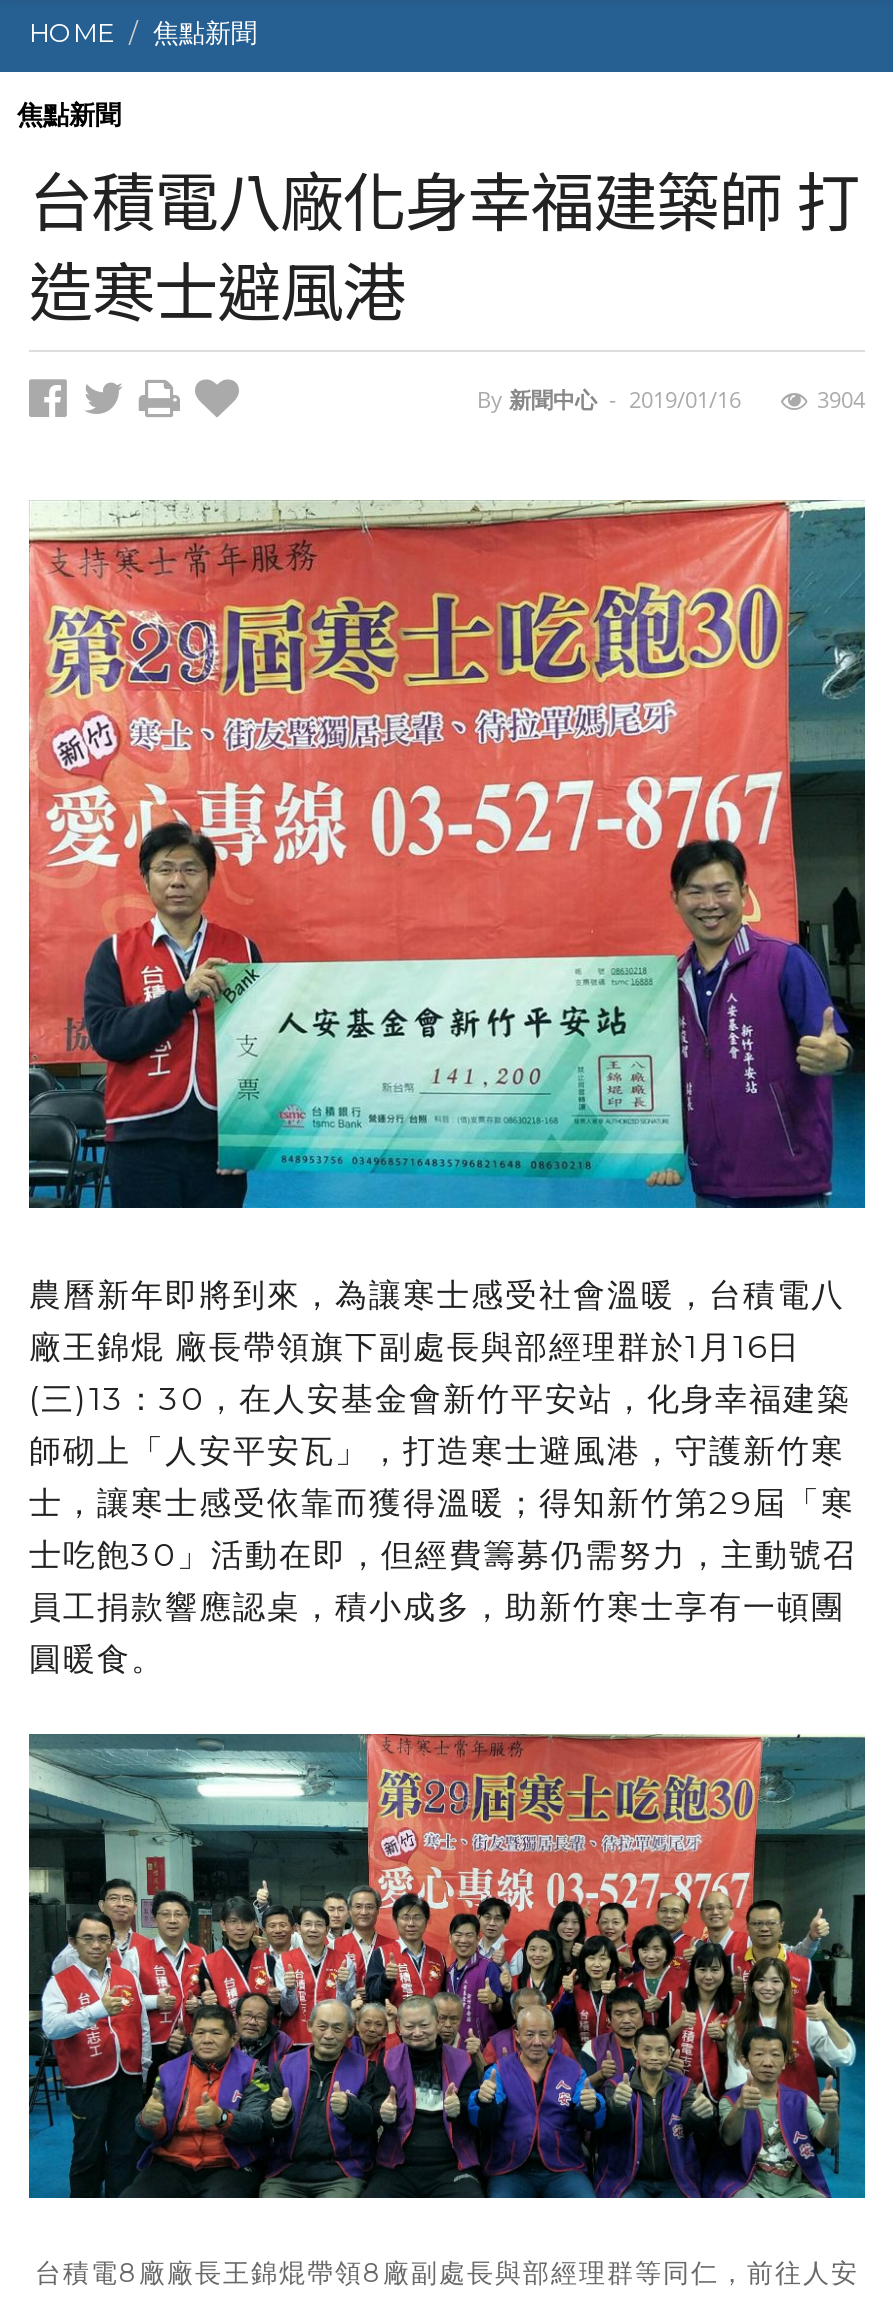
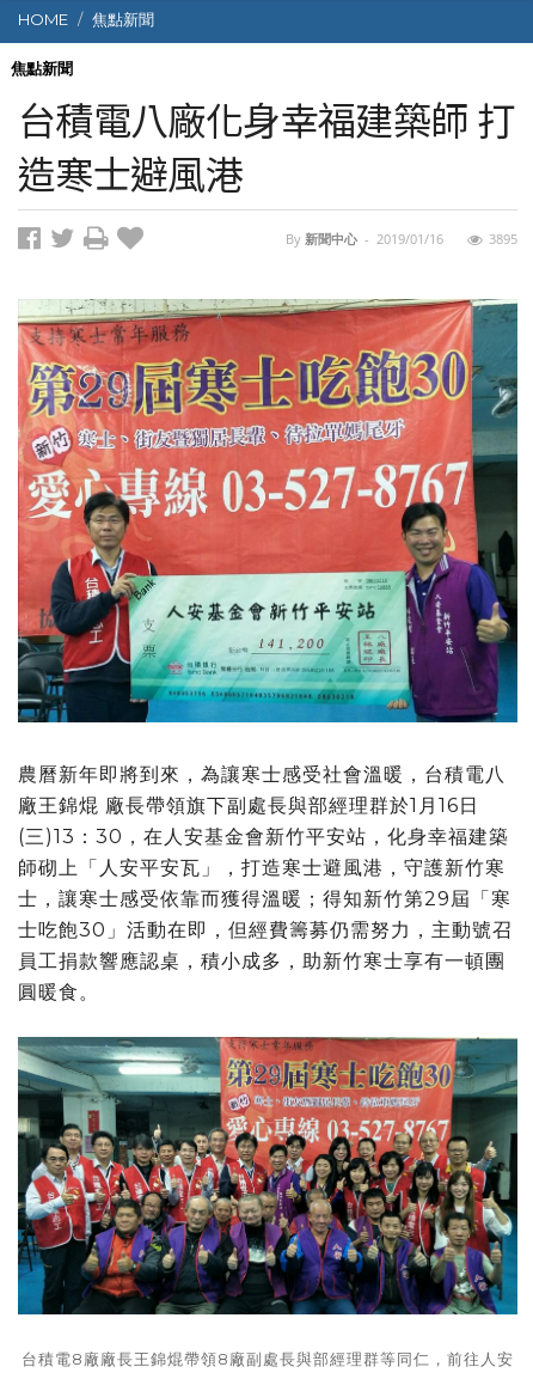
- 3904
+ 3895
